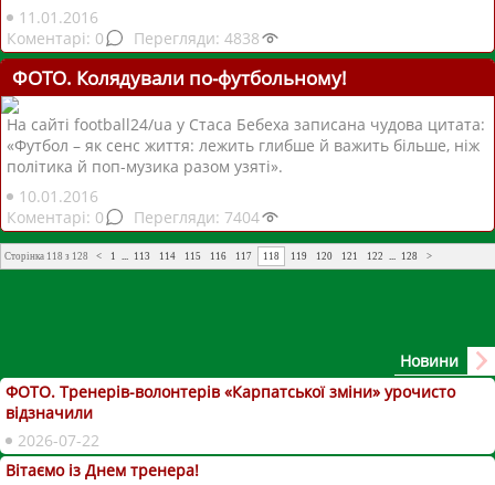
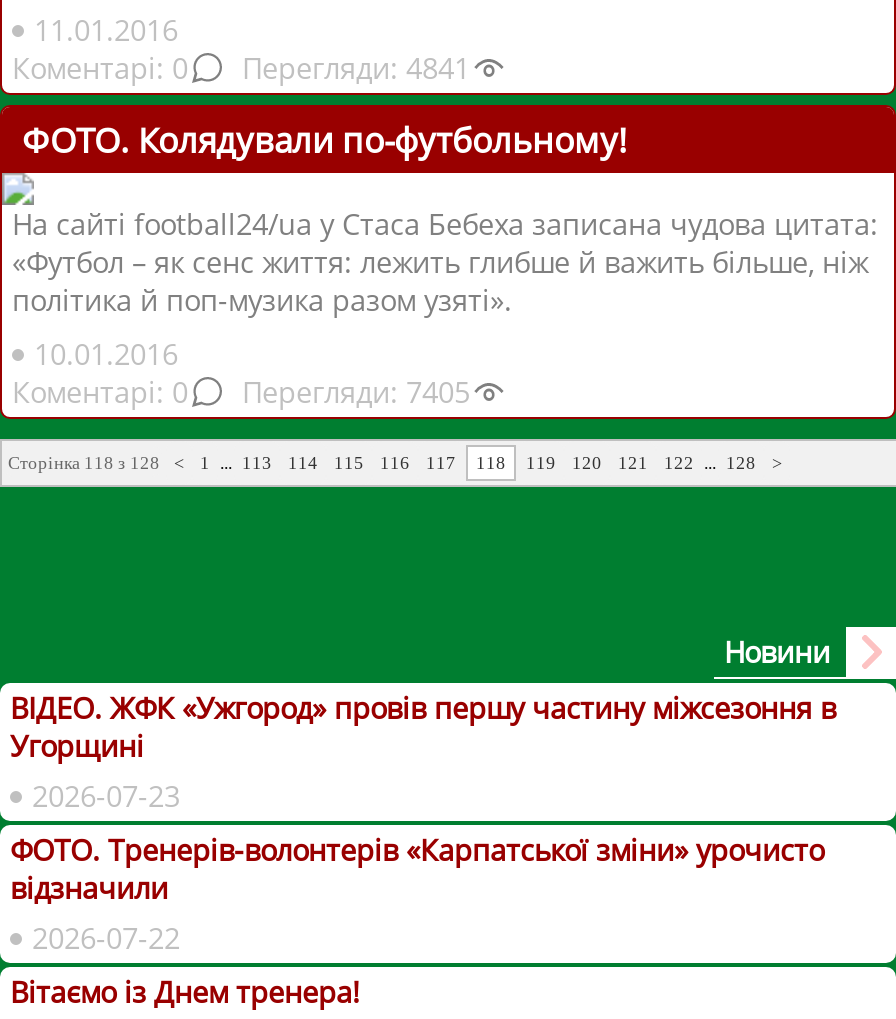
- 4838
+ 4841

- 7404
+ 7405

+ ВІДЕО. ЖФК «Ужгород» провів першу частину міжсезоння в
+ Угорщині
+ 2026-07-23
